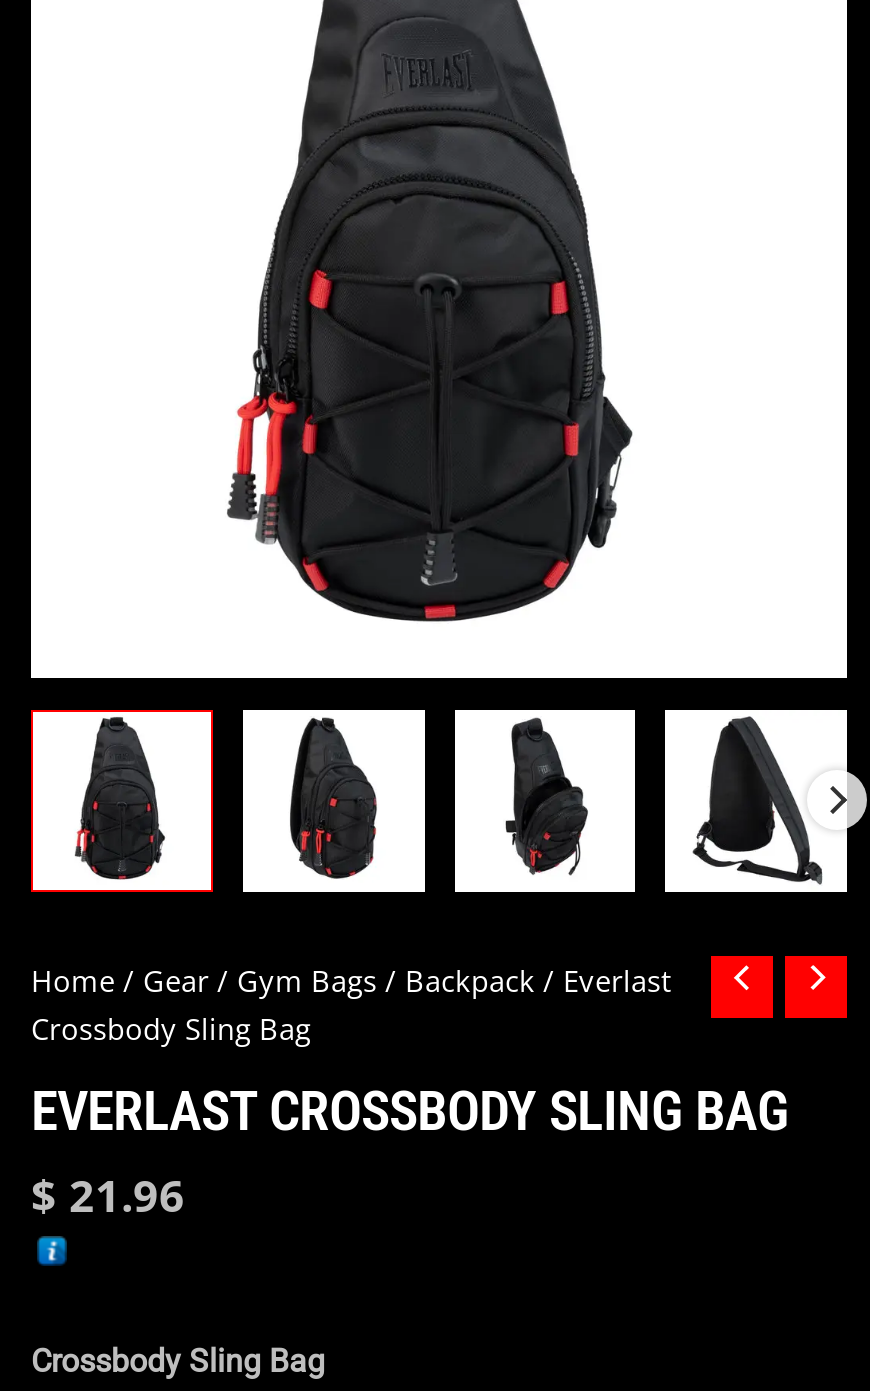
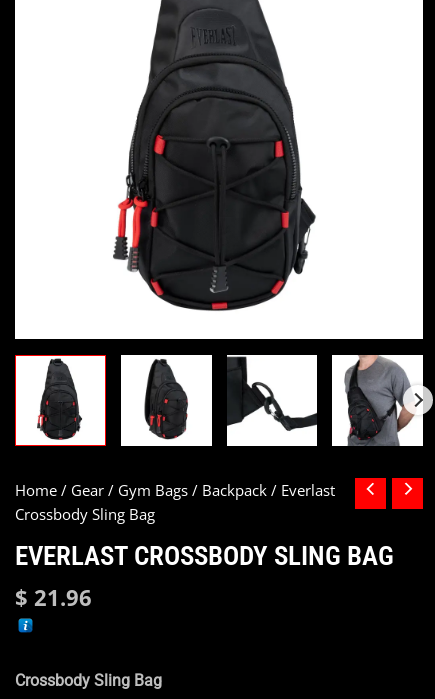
- [image]
+ [image]

- [image]
+ [image]
